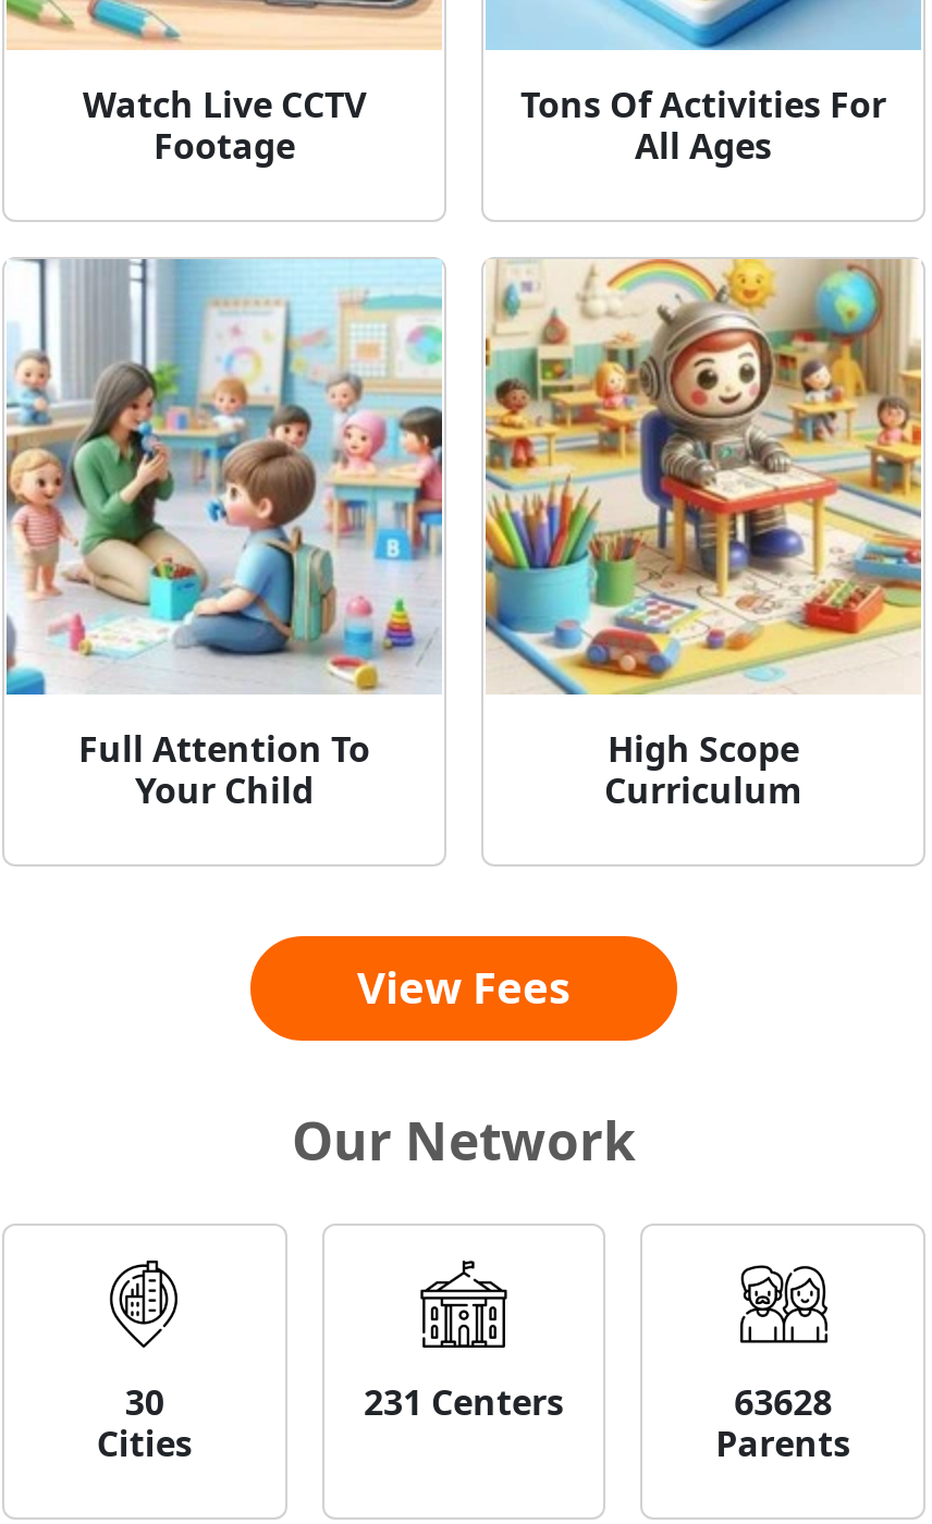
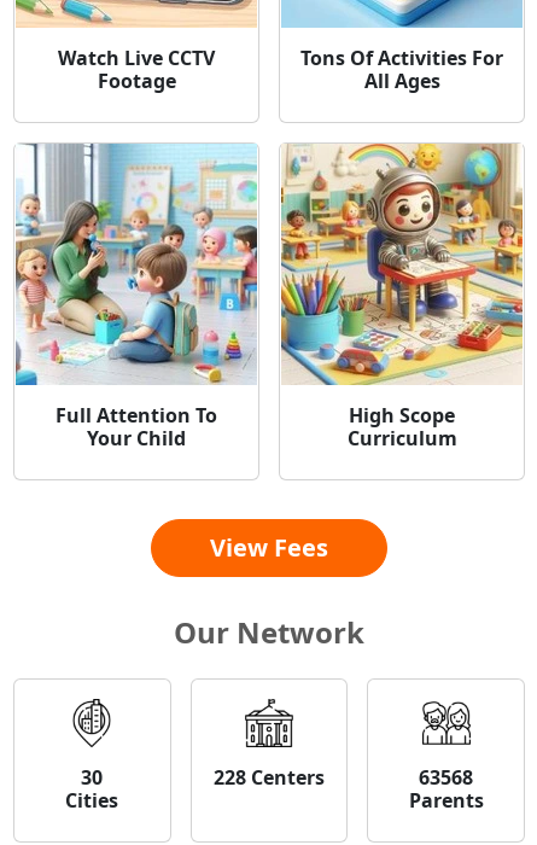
- 231 Centers
+ 228 Centers

- 63628
+ 63568
